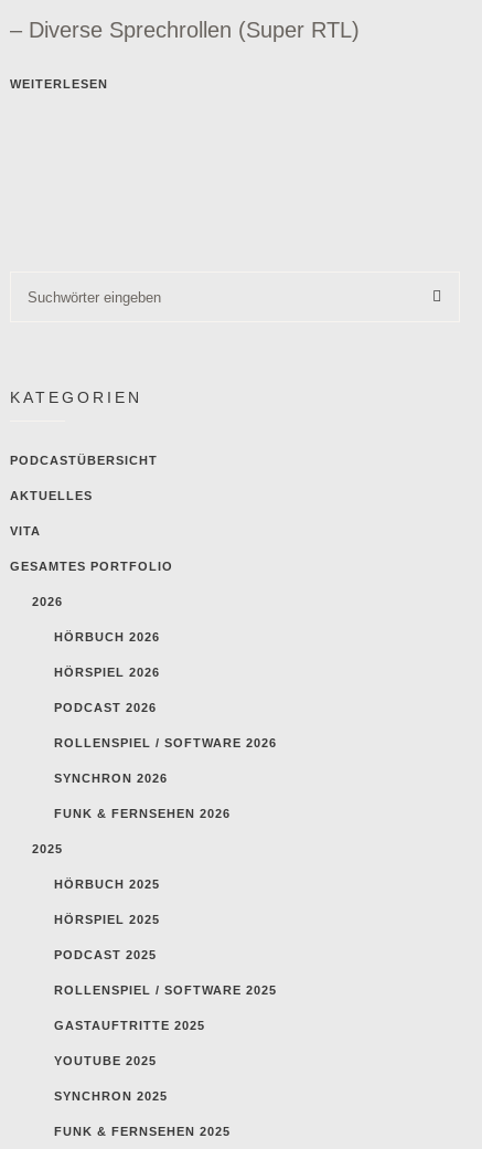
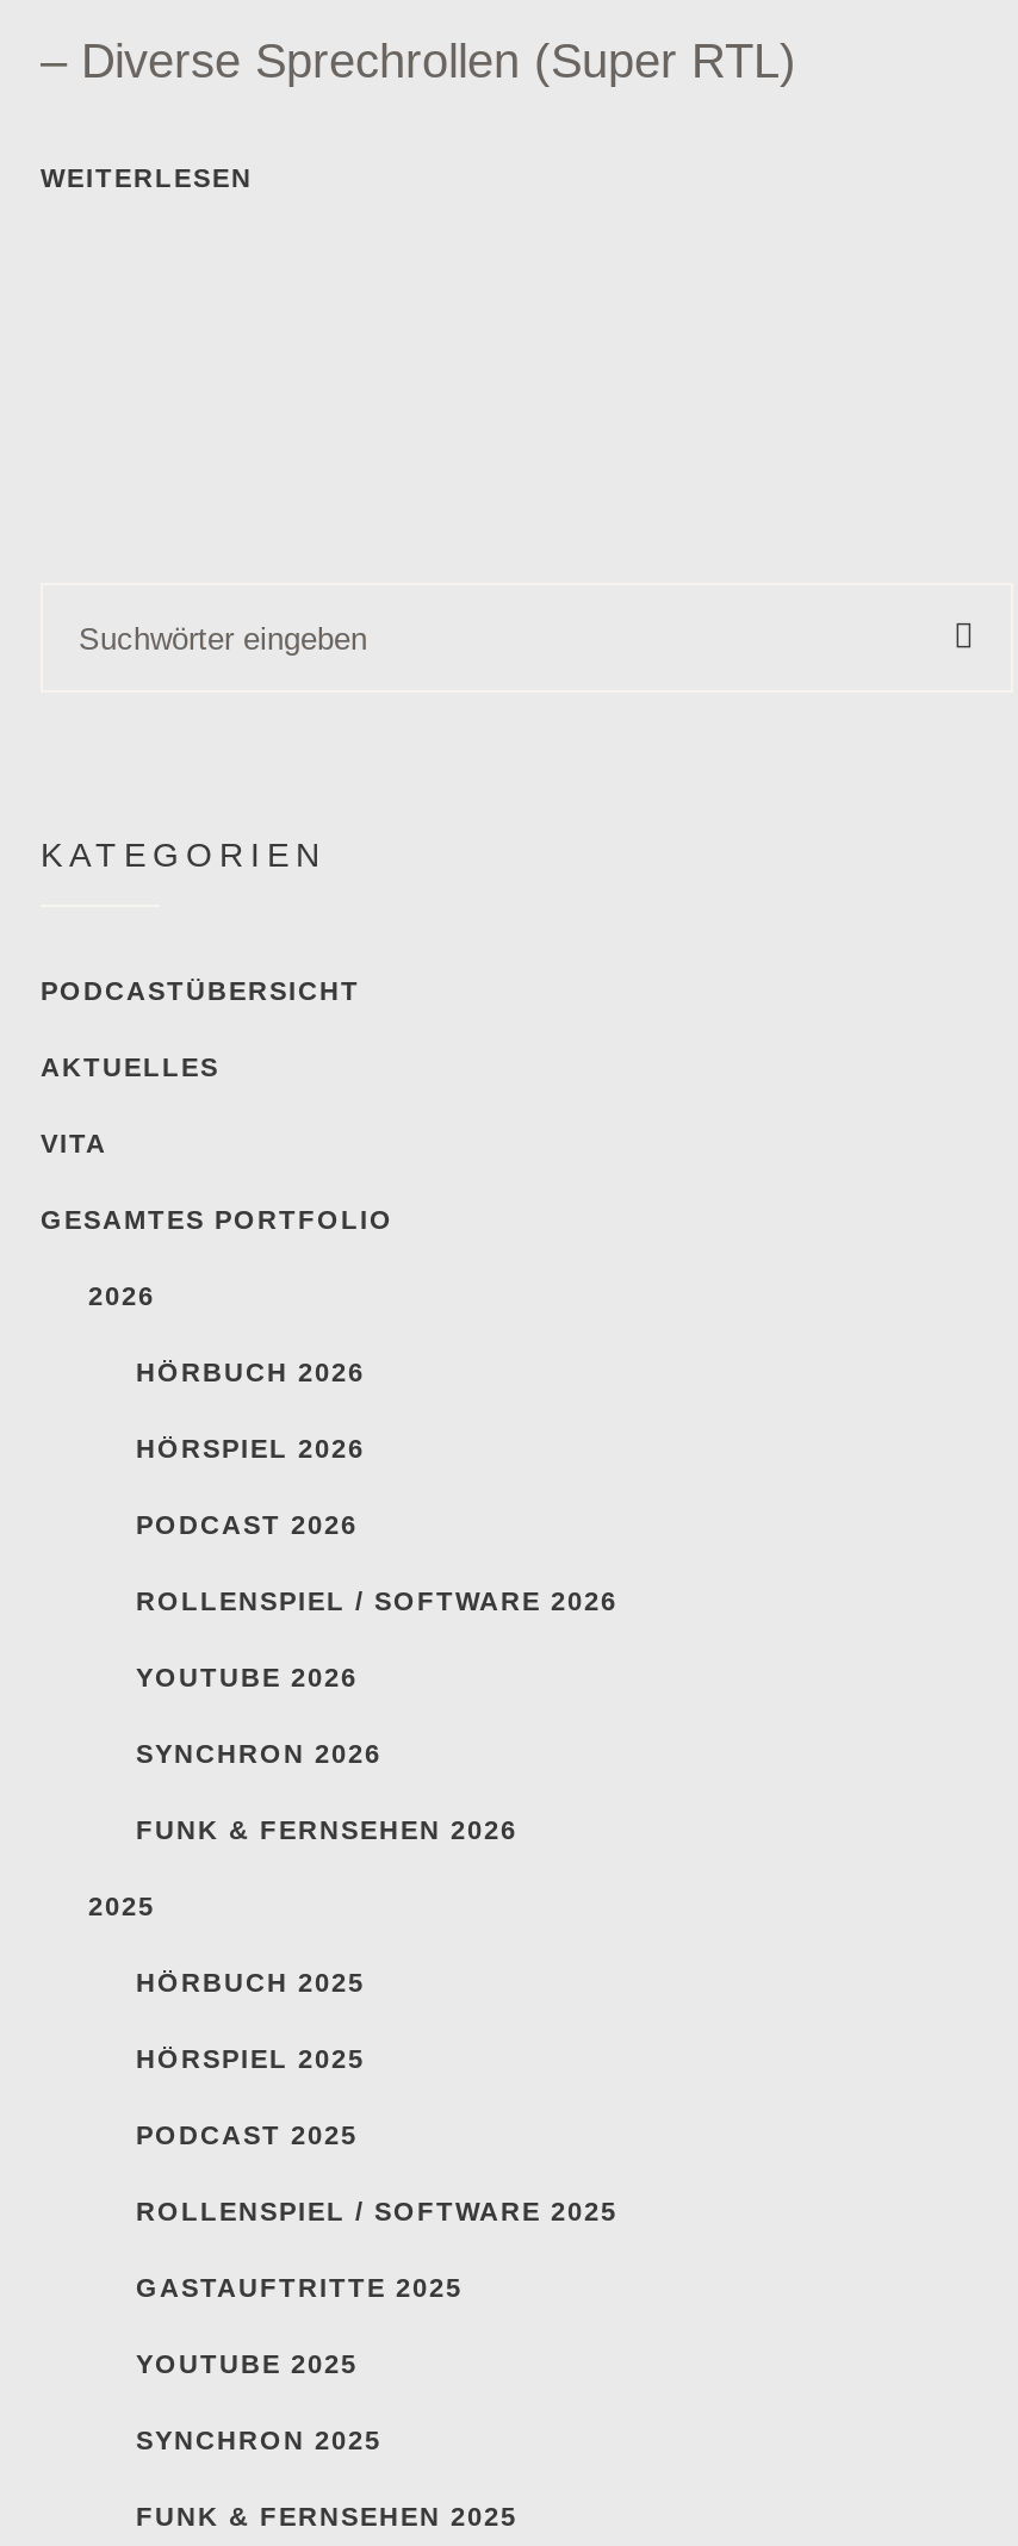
+ YOUTUBE 2026
